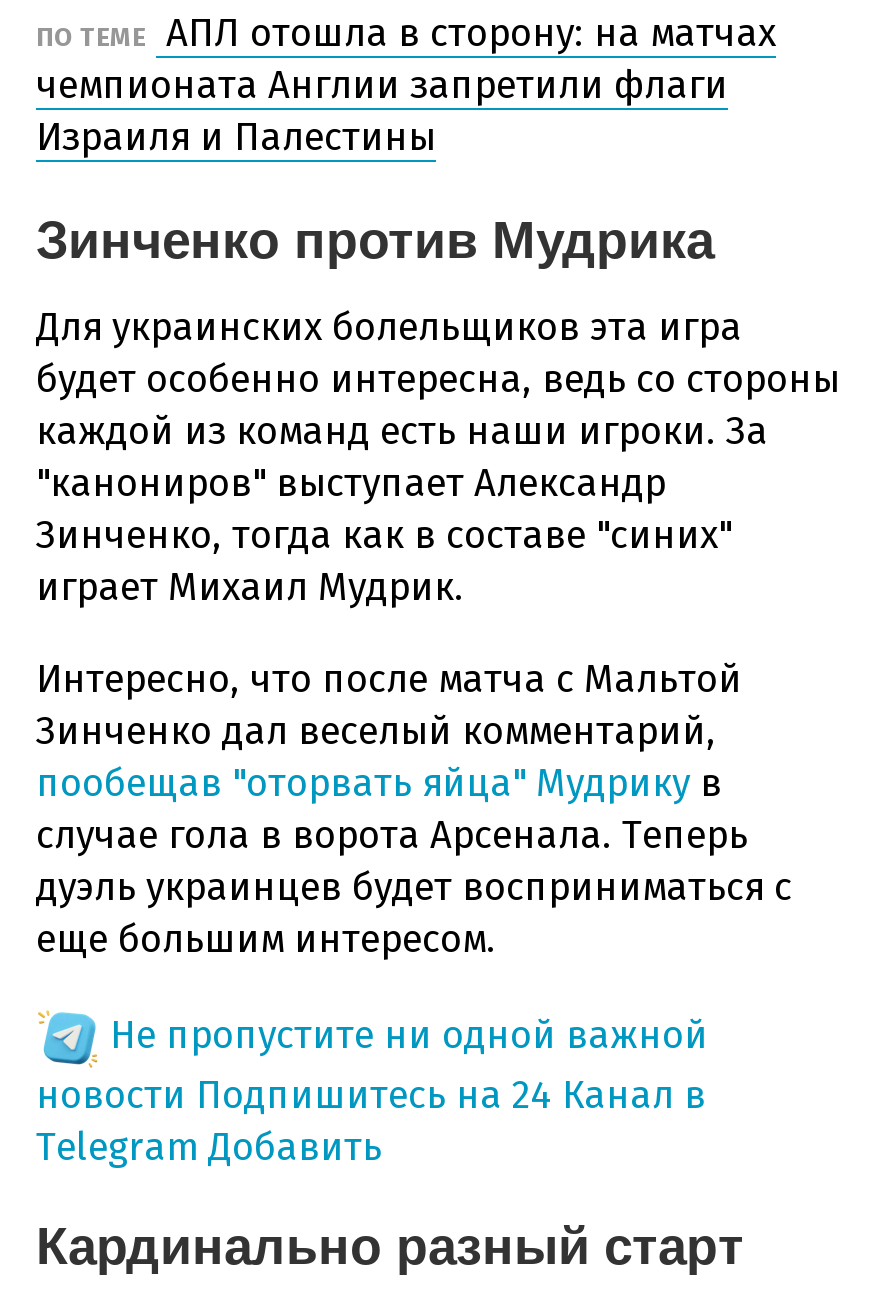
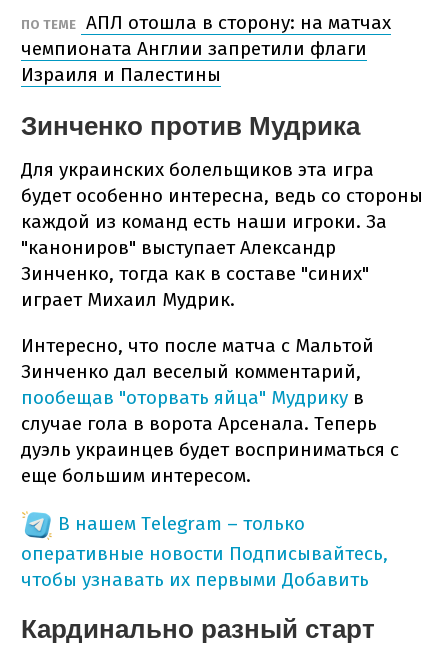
- Не пропустите ни одной важной
- новости Подпишитесь на 24 Канал в
- Telegram Добавить
+ В нашем Telegram – только
+ оперативные новости Подписывайтесь,
+ чтобы узнавать их первыми Добавить
